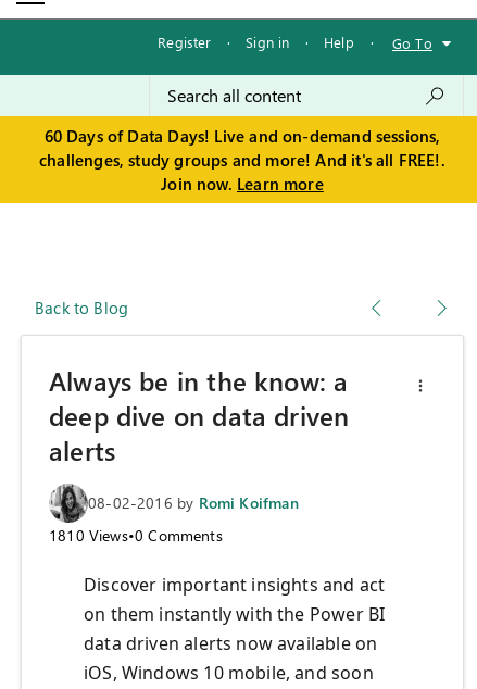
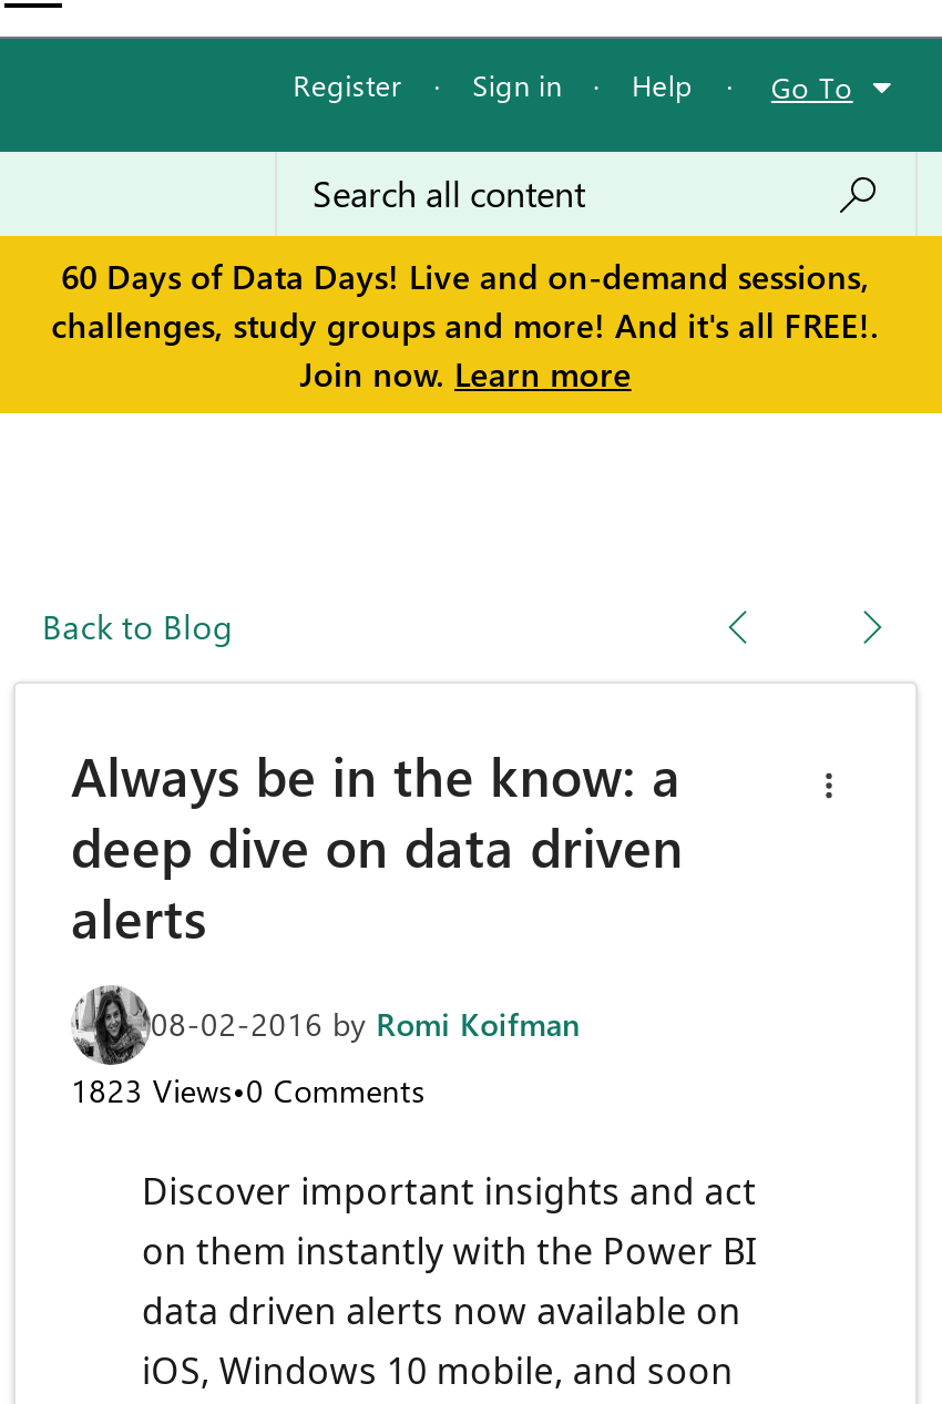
- 1810 Views•0 Comments
+ 1823 Views•0 Comments
